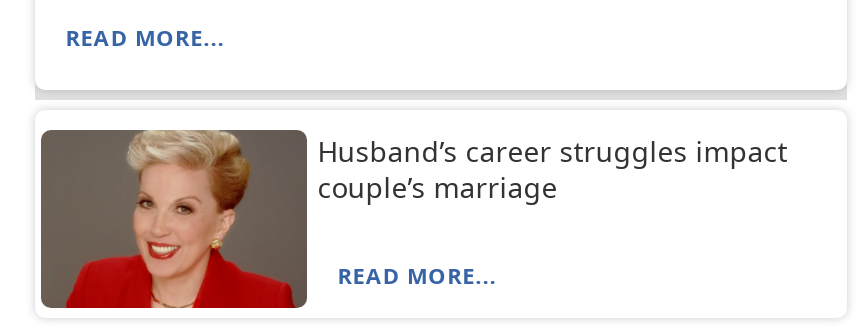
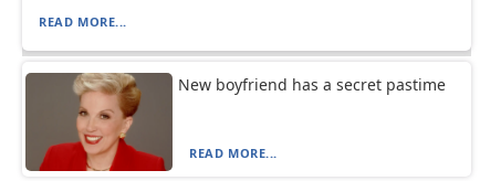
- Husband’s career struggles impact
- couple’s marriage
+ New boyfriend has a secret pastime
